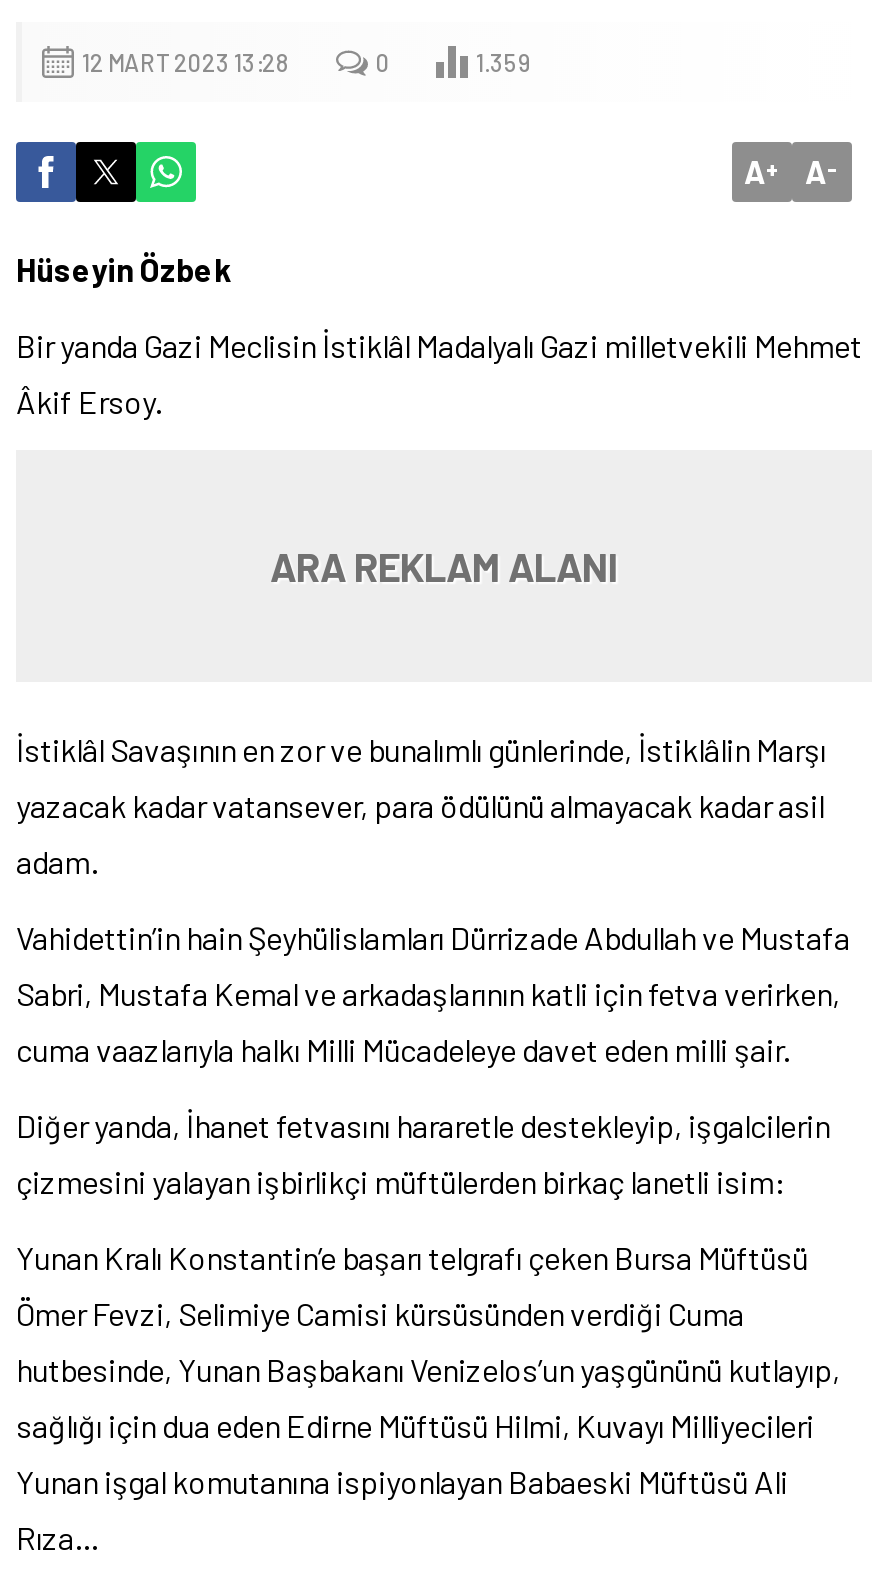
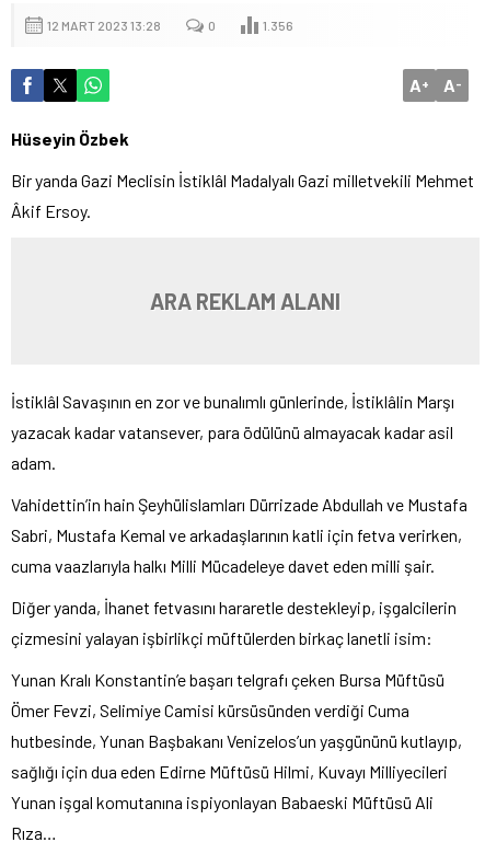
- 1.359
+ 1.356
